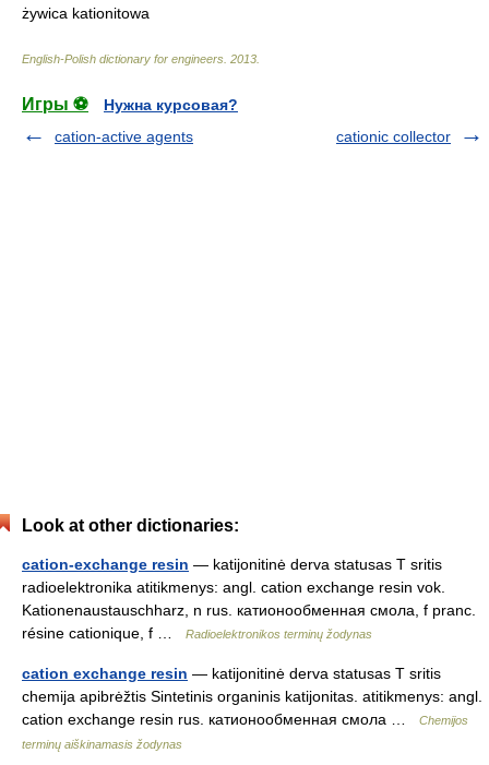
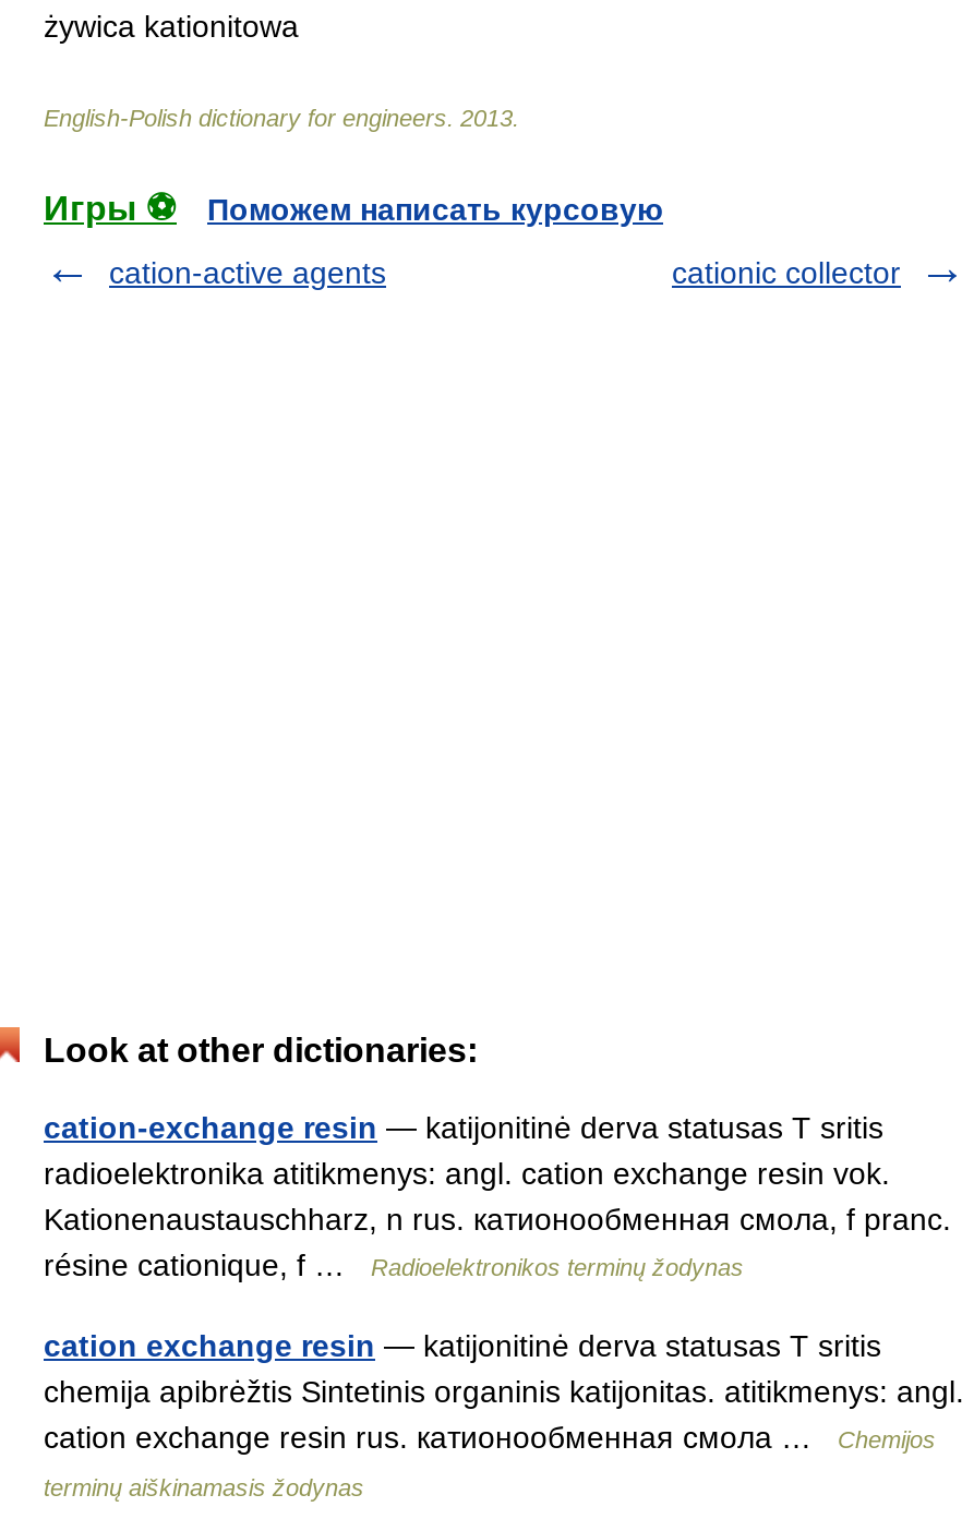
- Нужна курсовая?
+ Поможем написать курсовую
